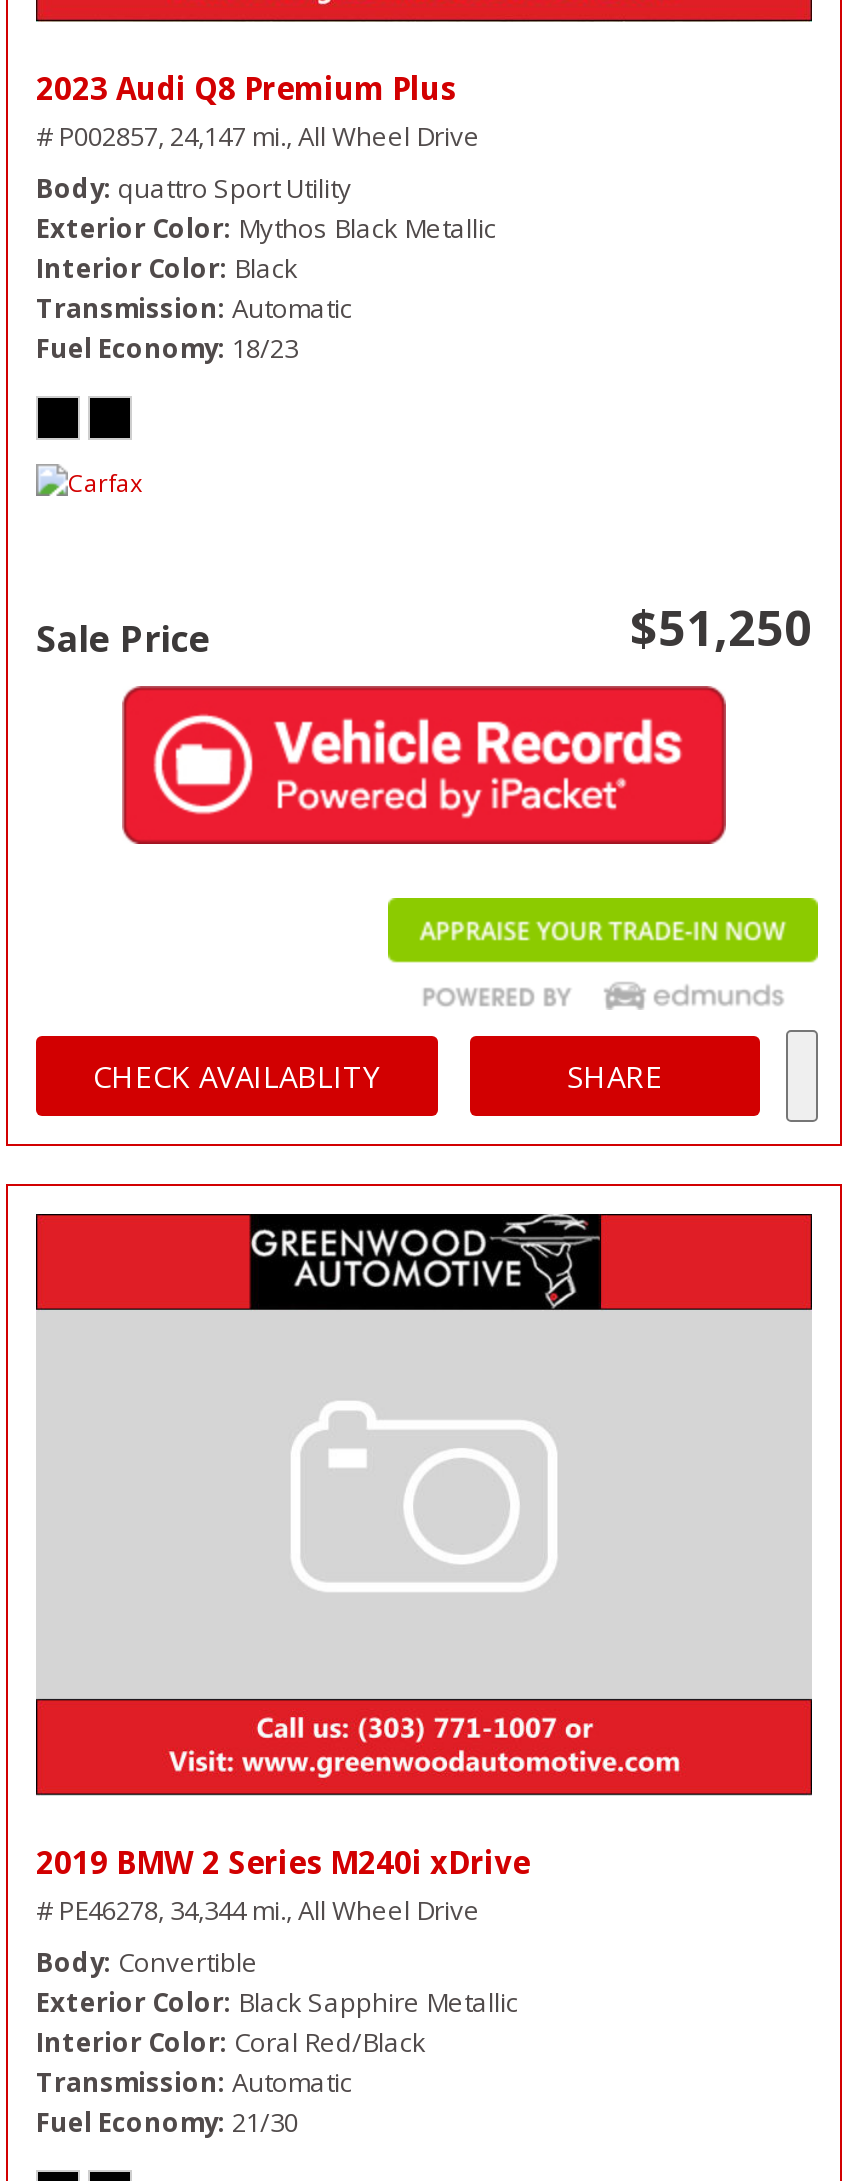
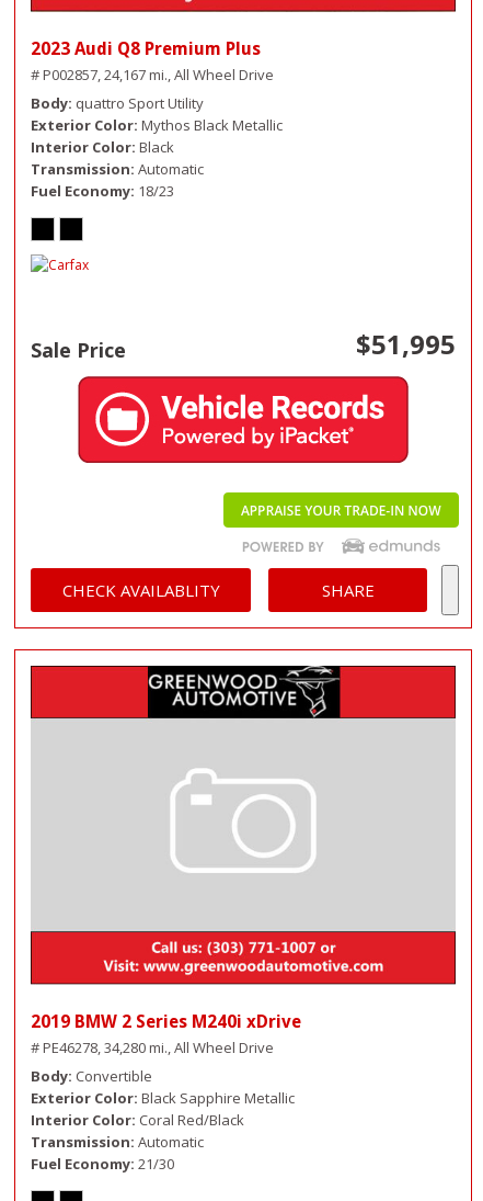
- # P002857, 24,147 mi., All Wheel Drive
+ # P002857, 24,167 mi., All Wheel Drive

- $51,250
+ $51,995

- # PE46278, 34,344 mi., All Wheel Drive
+ # PE46278, 34,280 mi., All Wheel Drive
